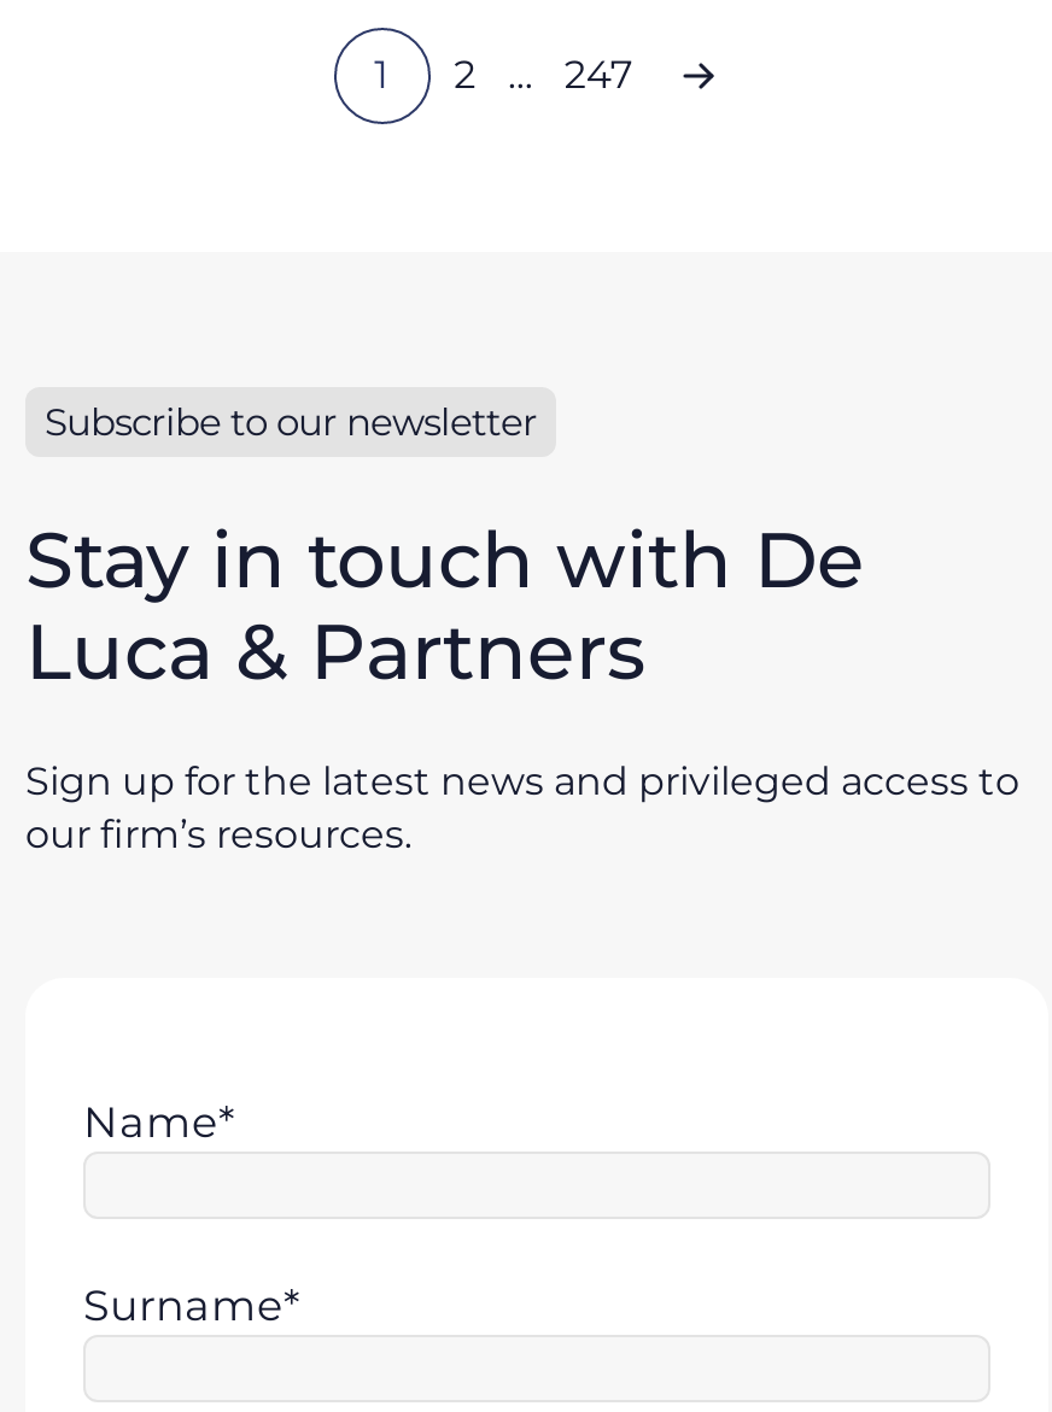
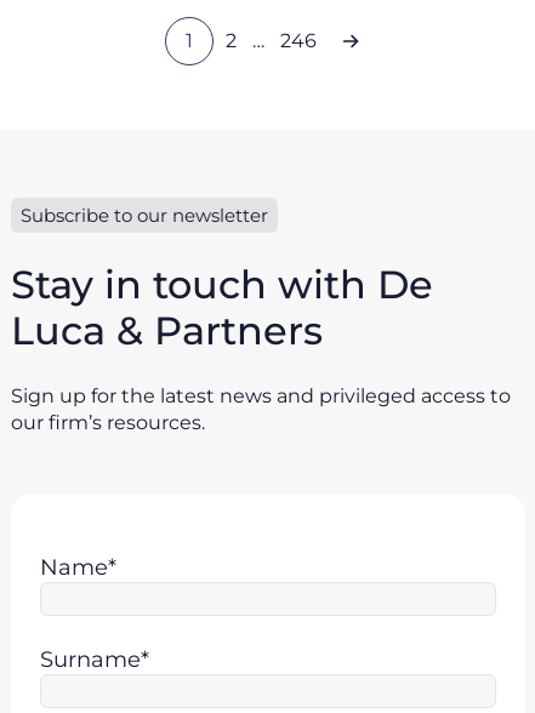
- 247
+ 246
